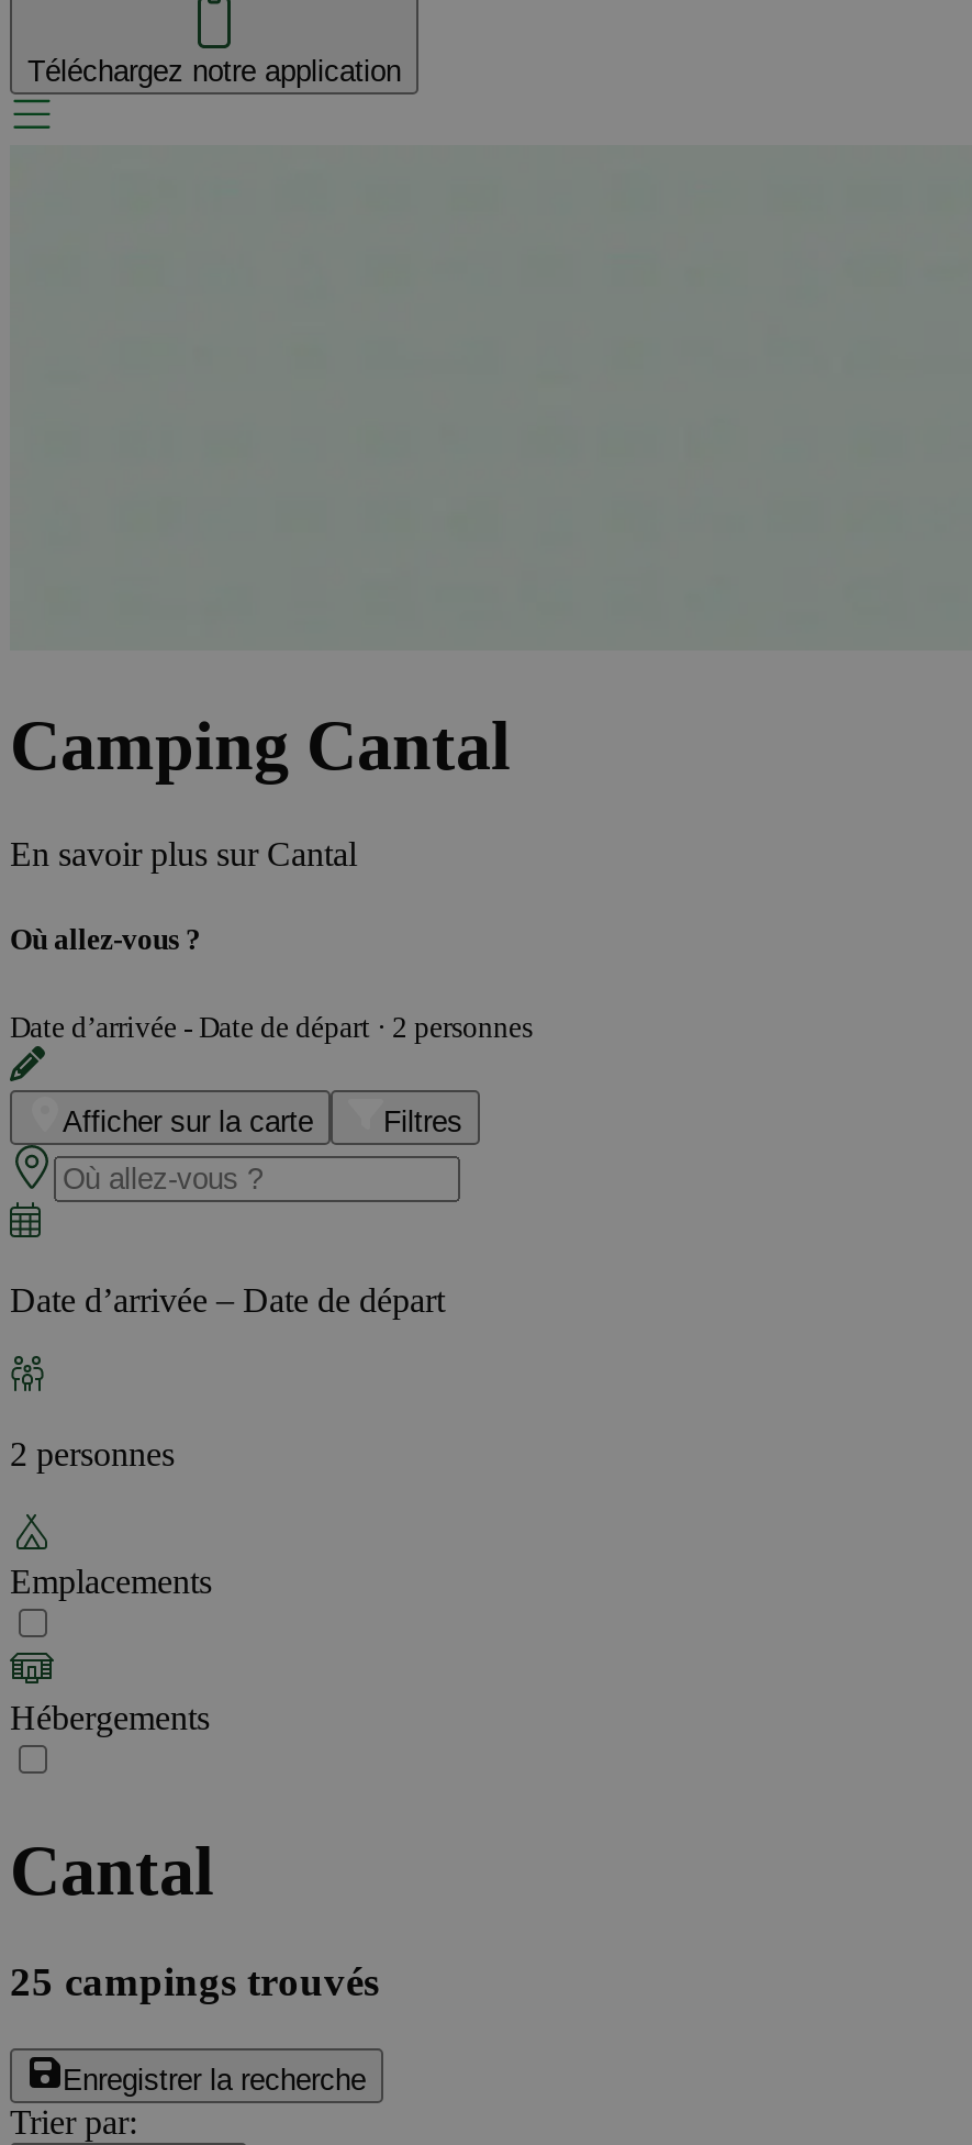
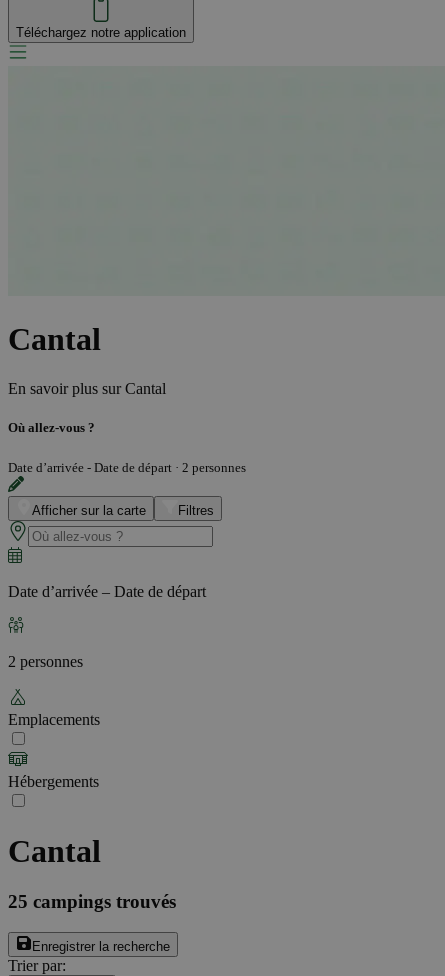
- Camping Cantal
+ Cantal
